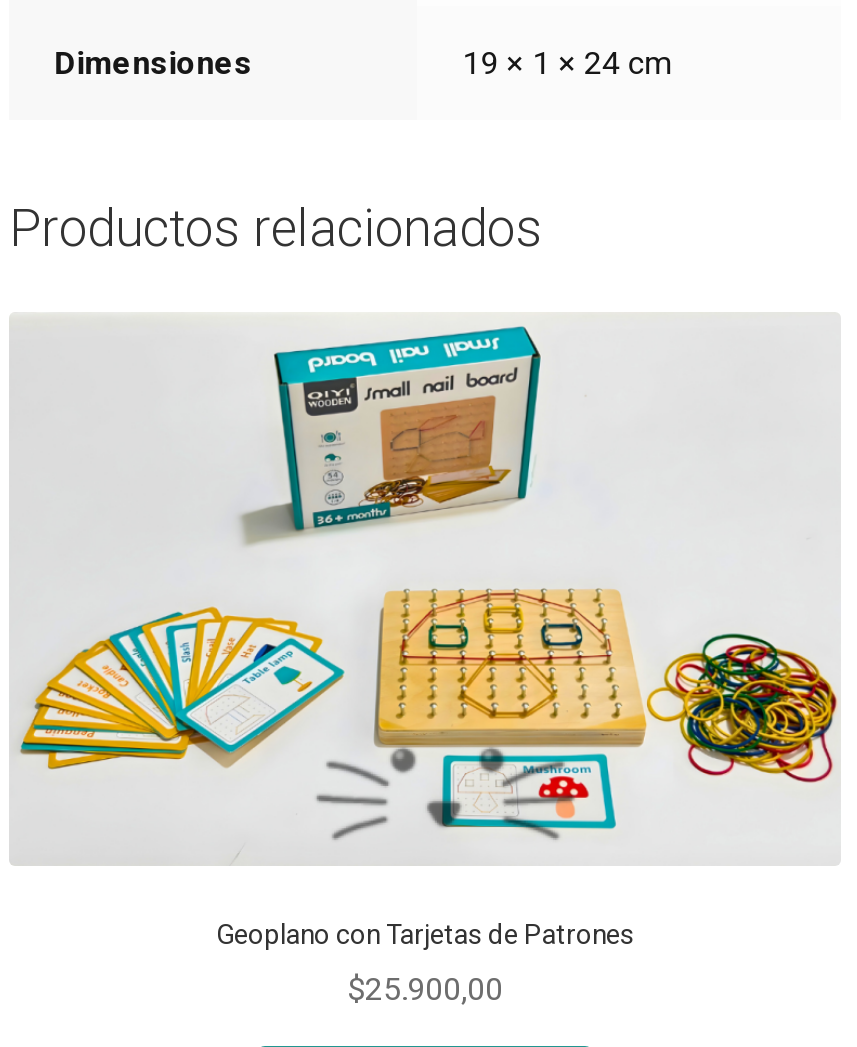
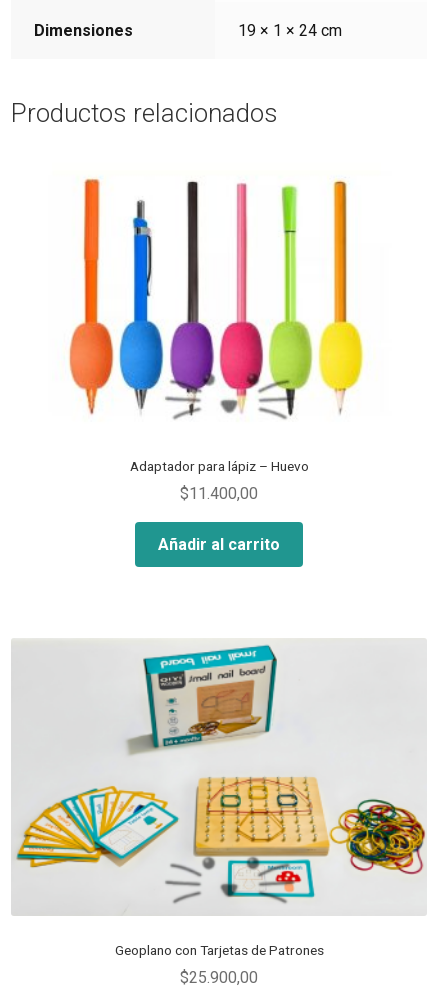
+ [image]

+ Adaptador para lápiz – Huevo
+ $11.400,00
+ Añadir al carrito
